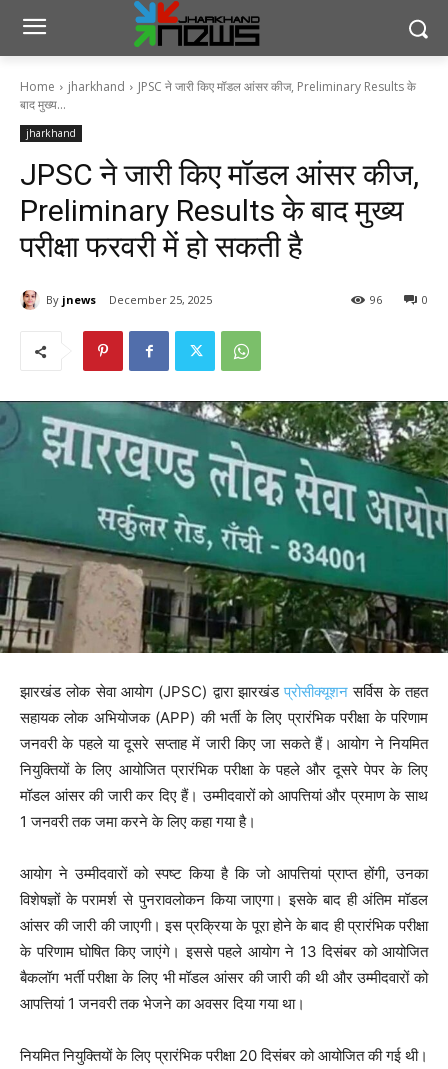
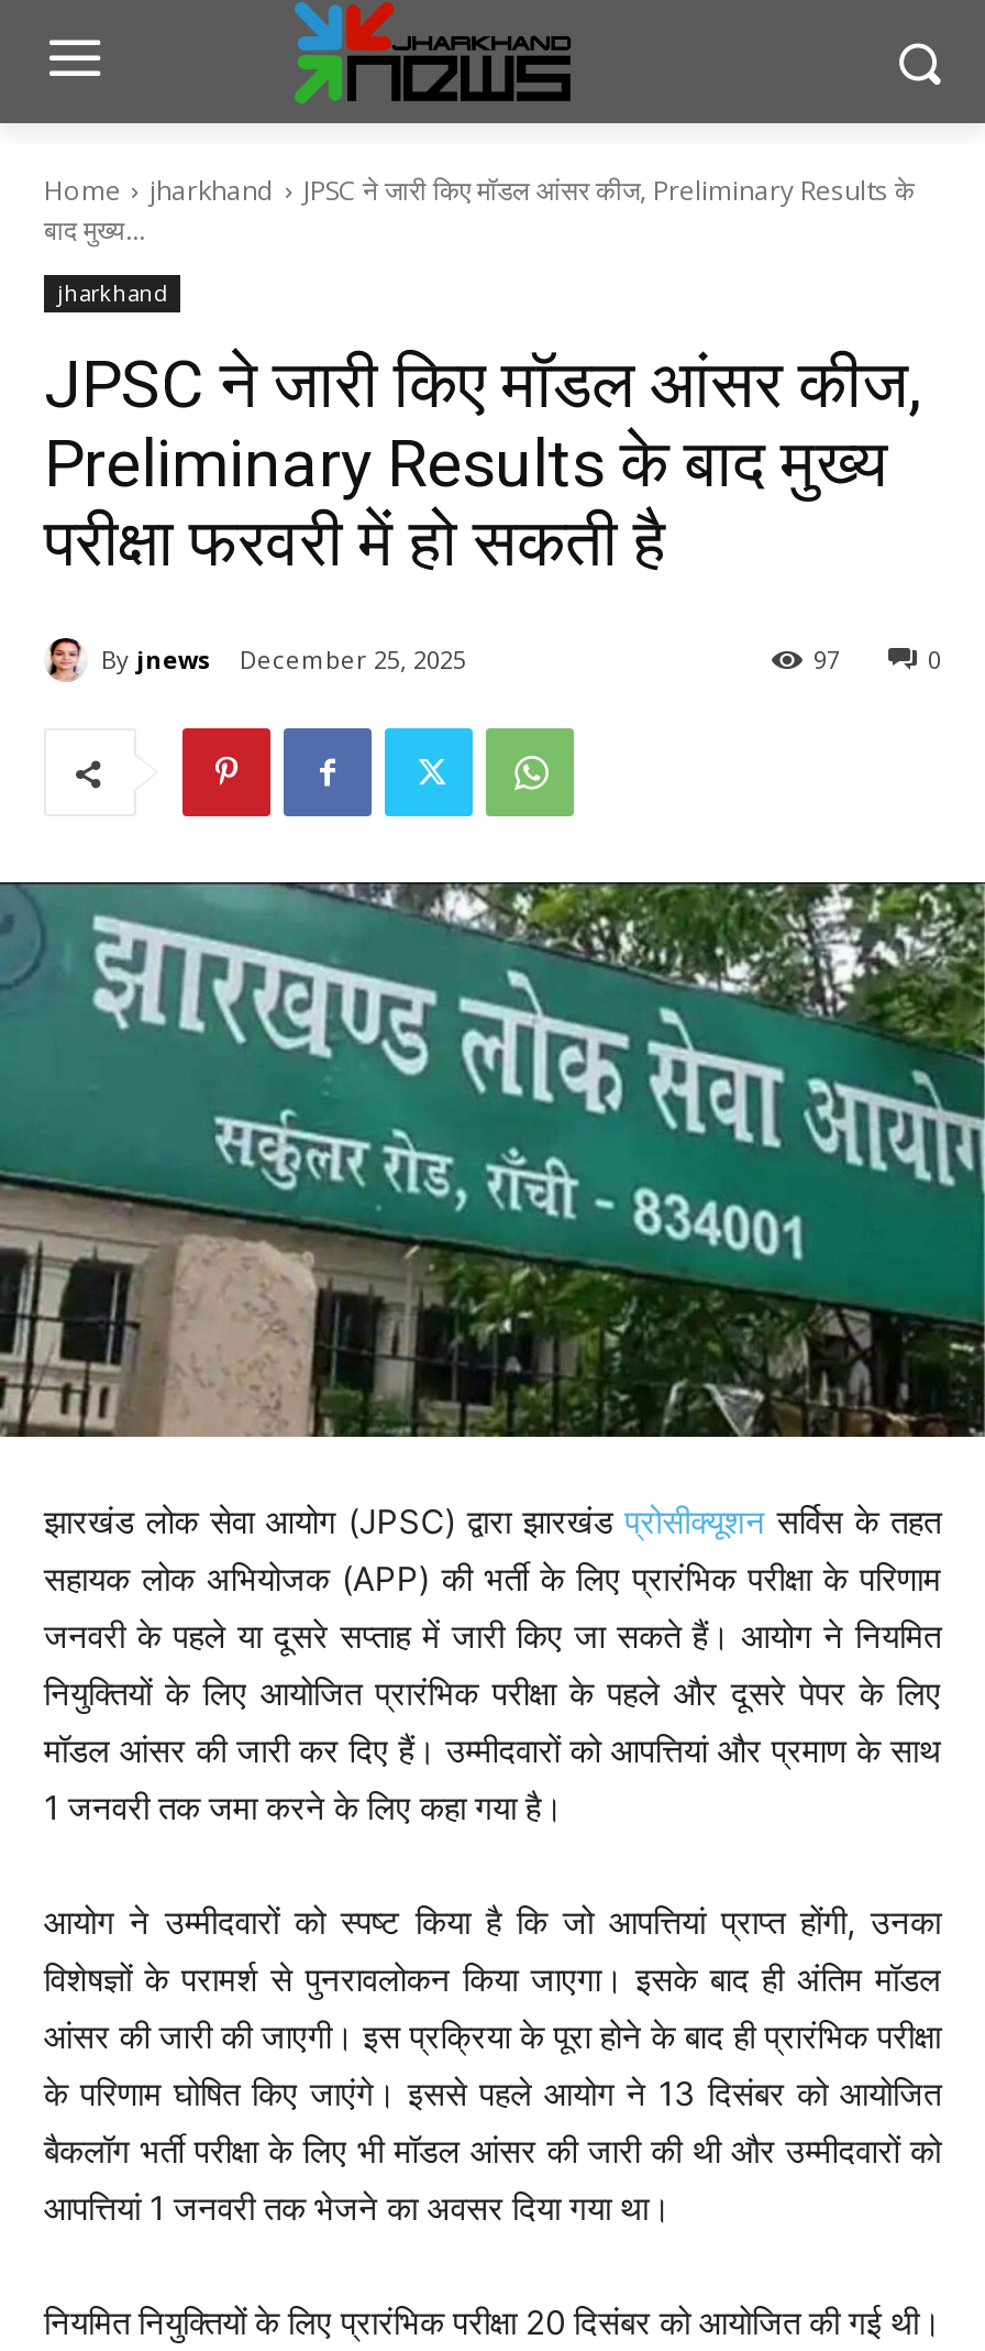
- 96
+ 97
